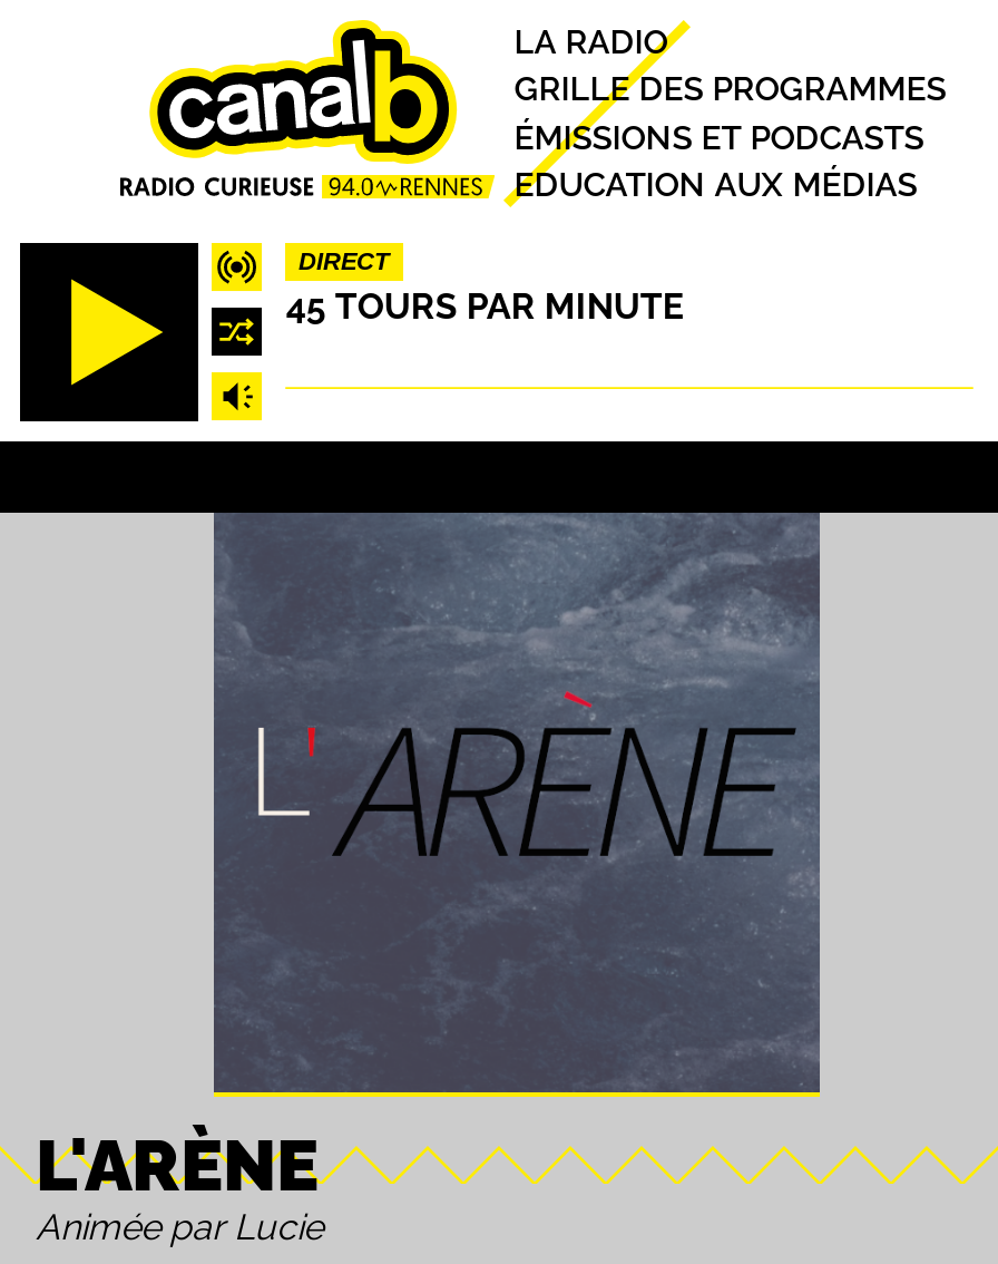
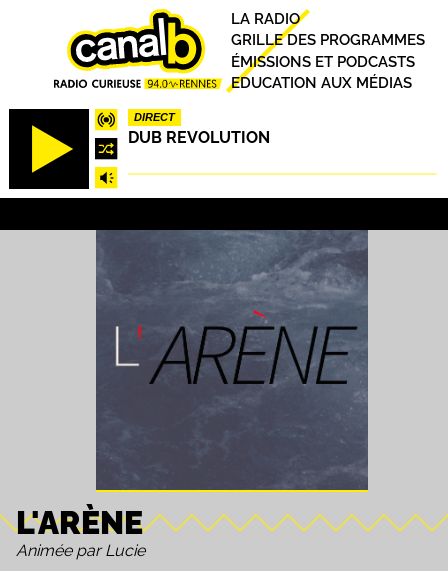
- 45 TOURS PAR MINUTE
+ DUB REVOLUTION
